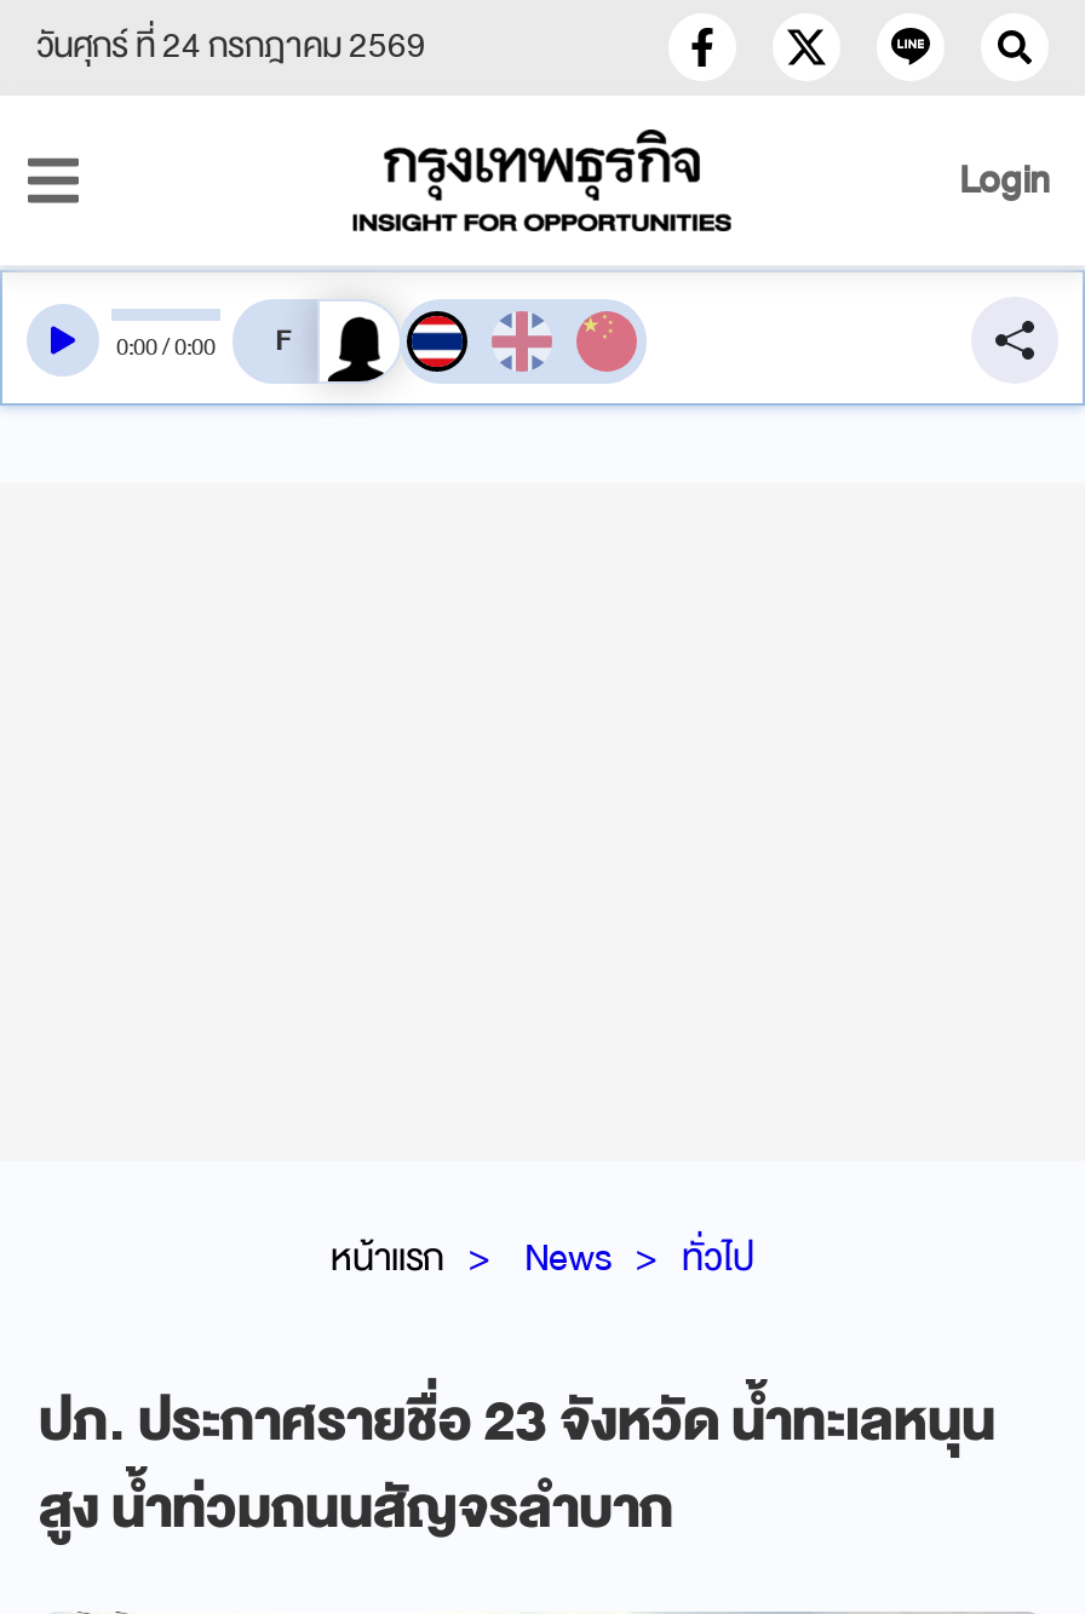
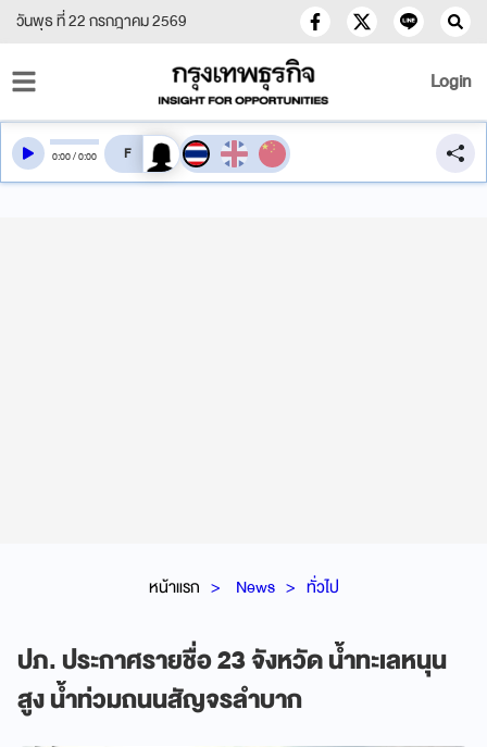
- วันศุกร์ ที่ 24 กรกฎาคม 2569
+ วันพุธ ที่ 22 กรกฎาคม 2569
